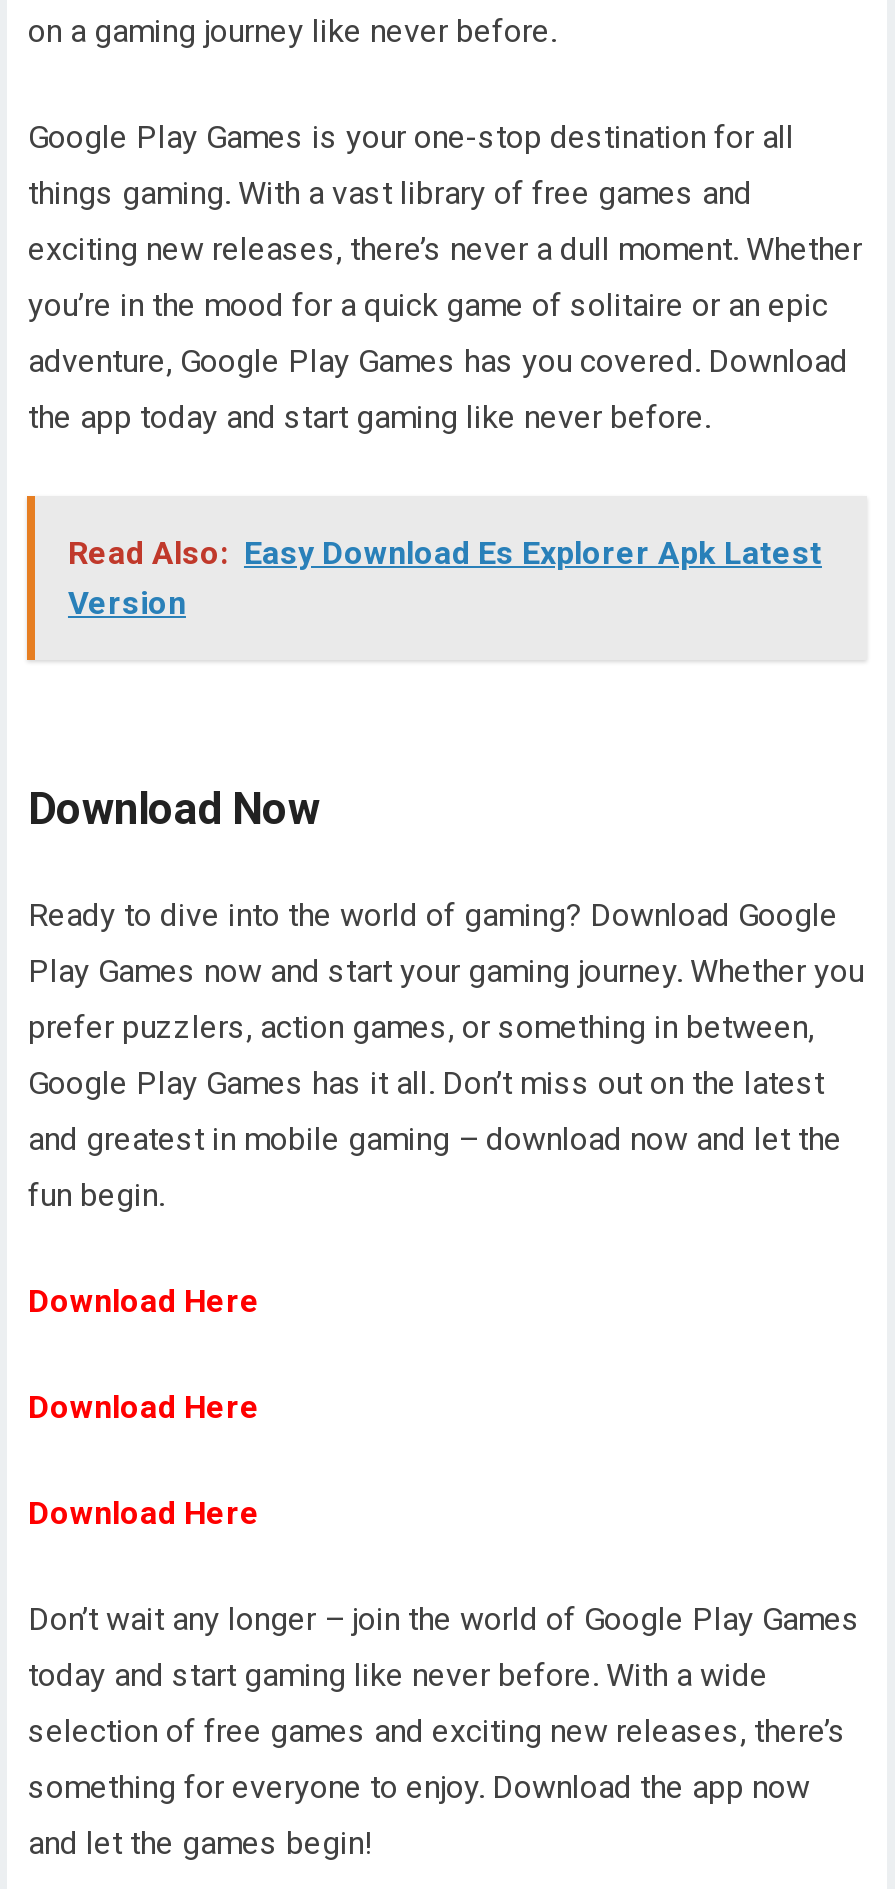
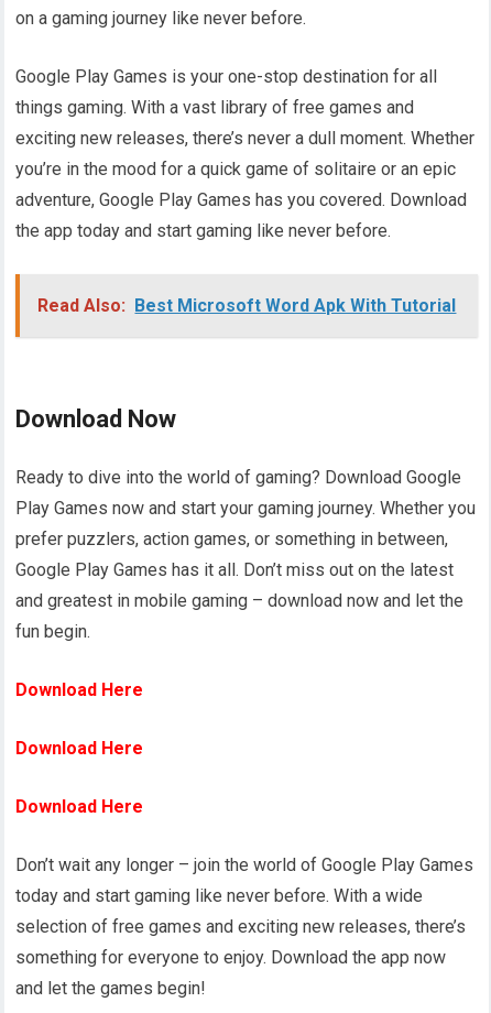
- Read Also: Easy Download Es Explorer Apk Latest
- Version
+ Read Also: Best Microsoft Word Apk With Tutorial
